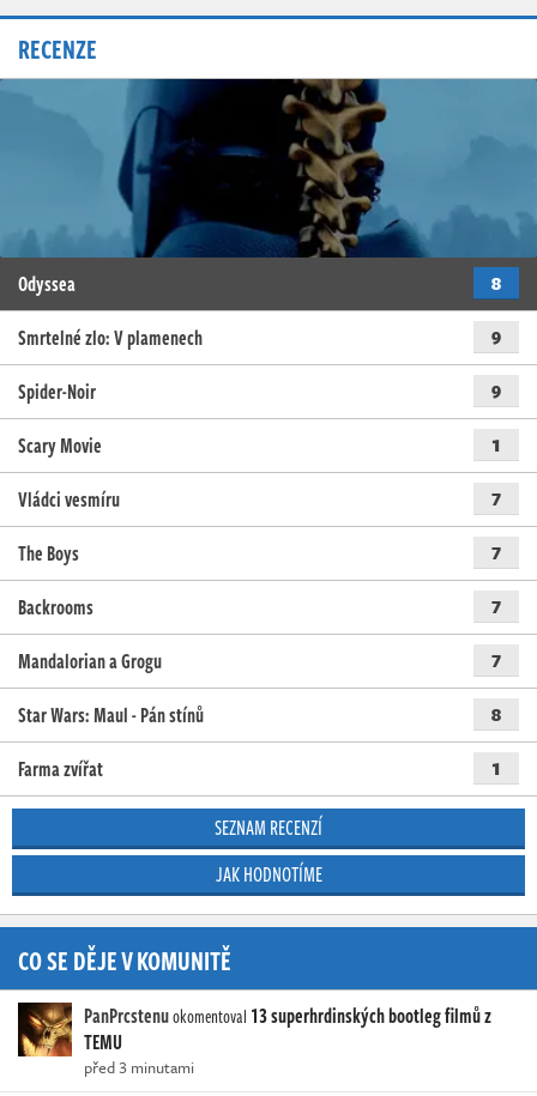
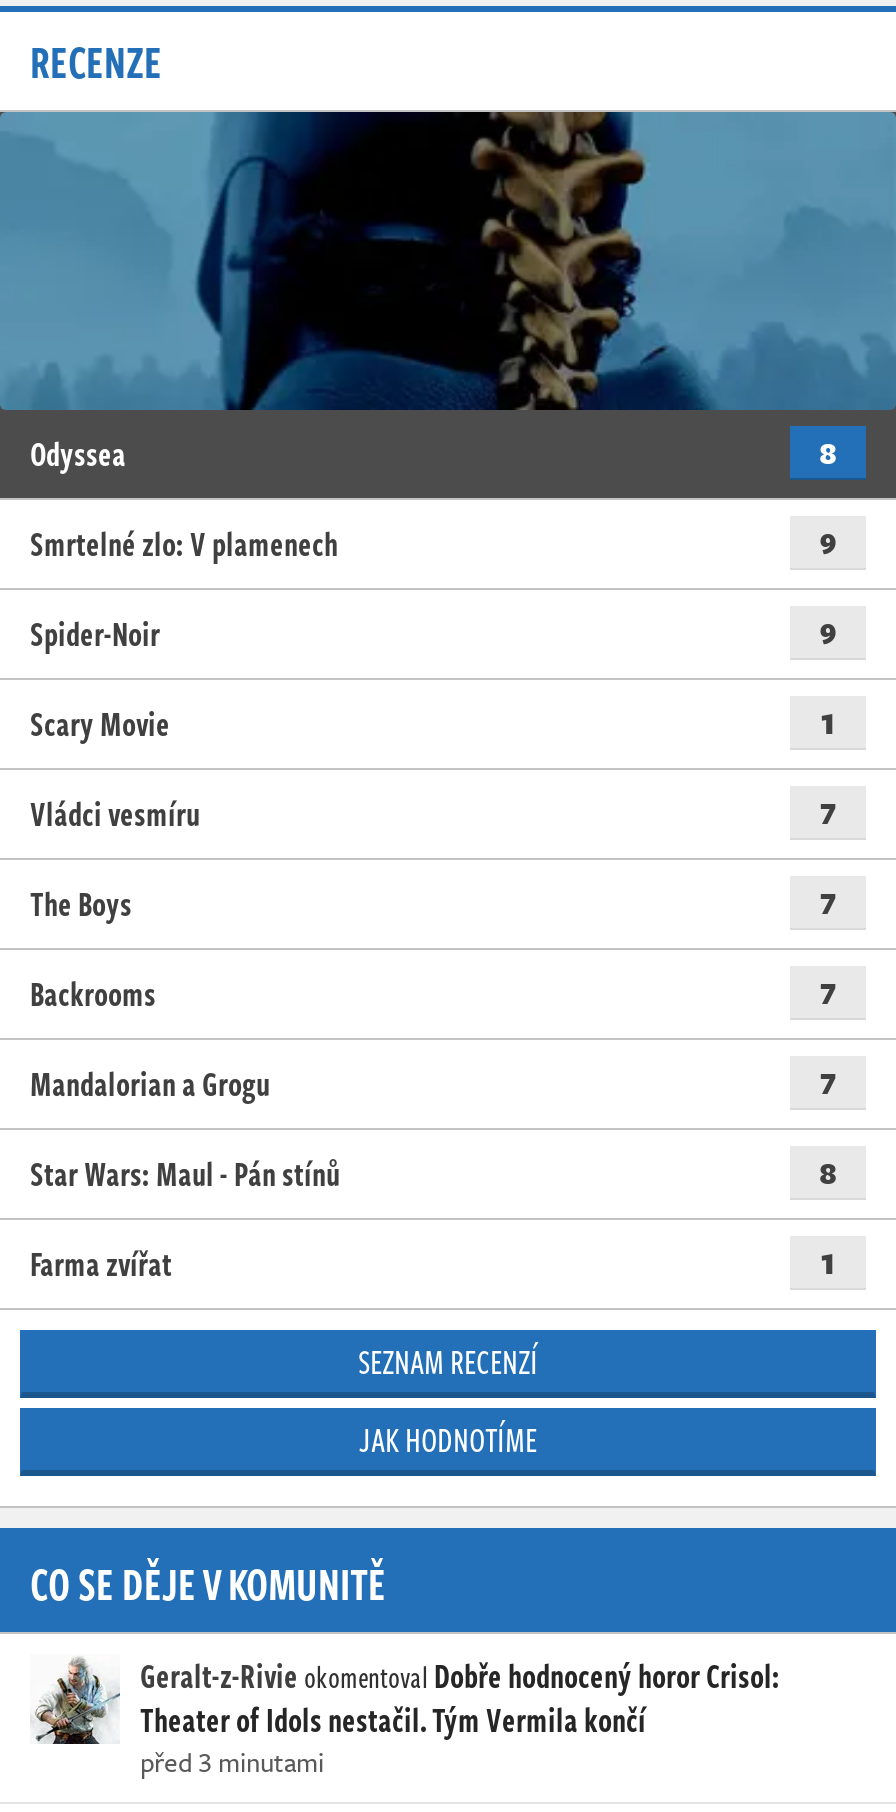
- [image]
- PanPrcstenu okomentoval 13 superhrdinských bootleg filmů z
- TEMU
+ [image]
+ Geralt-z-Rivie okomentoval Dobře hodnocený horor Crisol:
+ Theater of Idols nestačil. Tým Vermila končí
